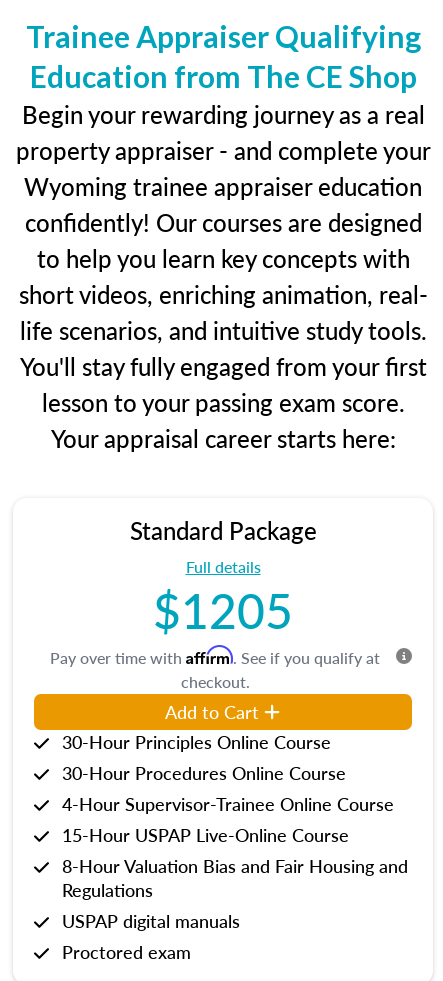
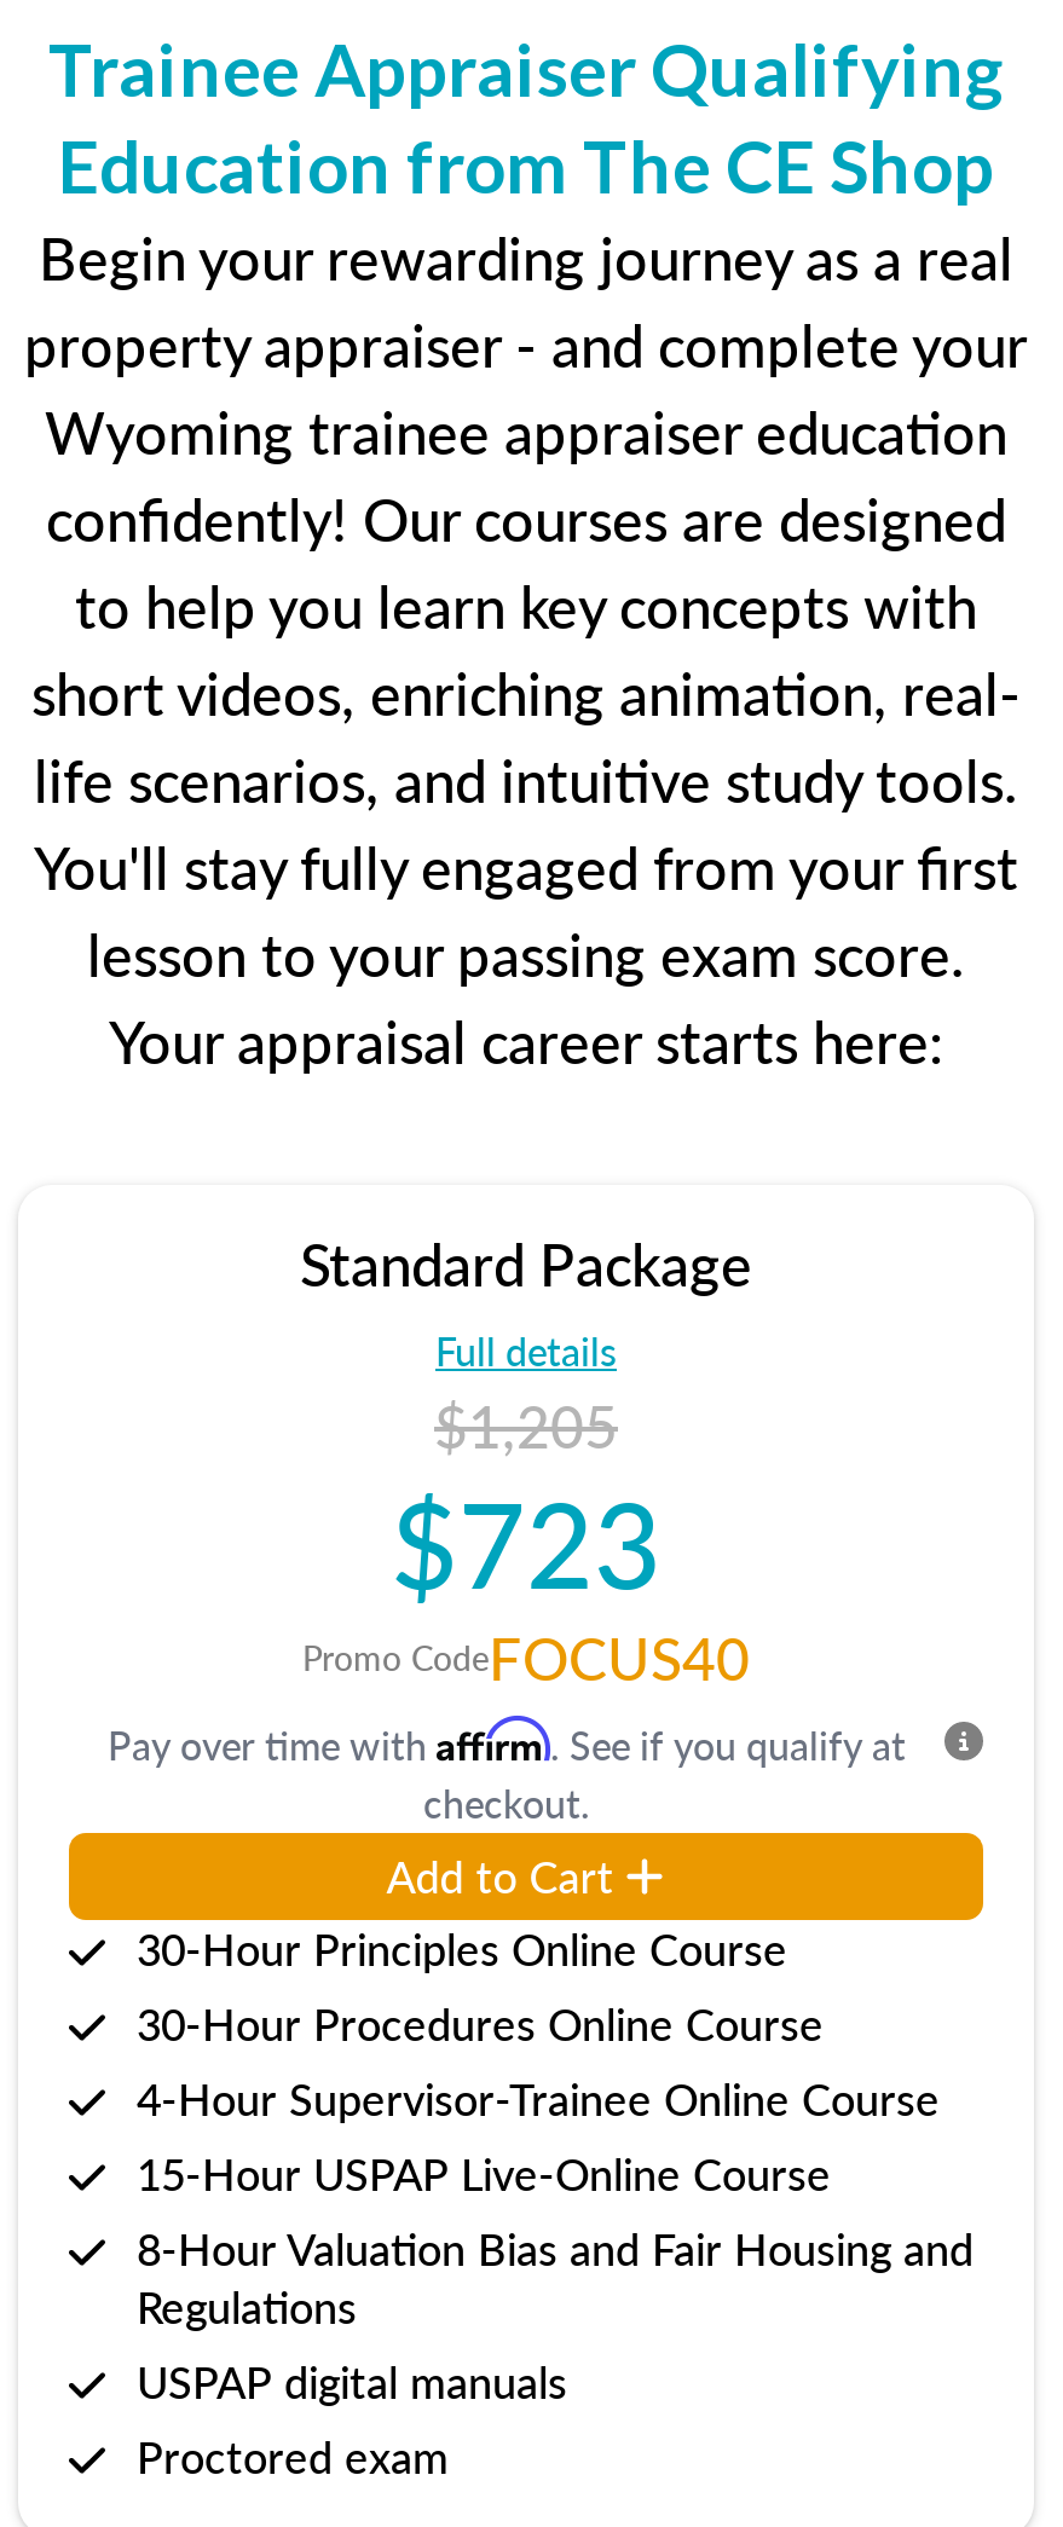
- $1205
+ $1,205
+ $723
+ Promo CodeFOCUS40
